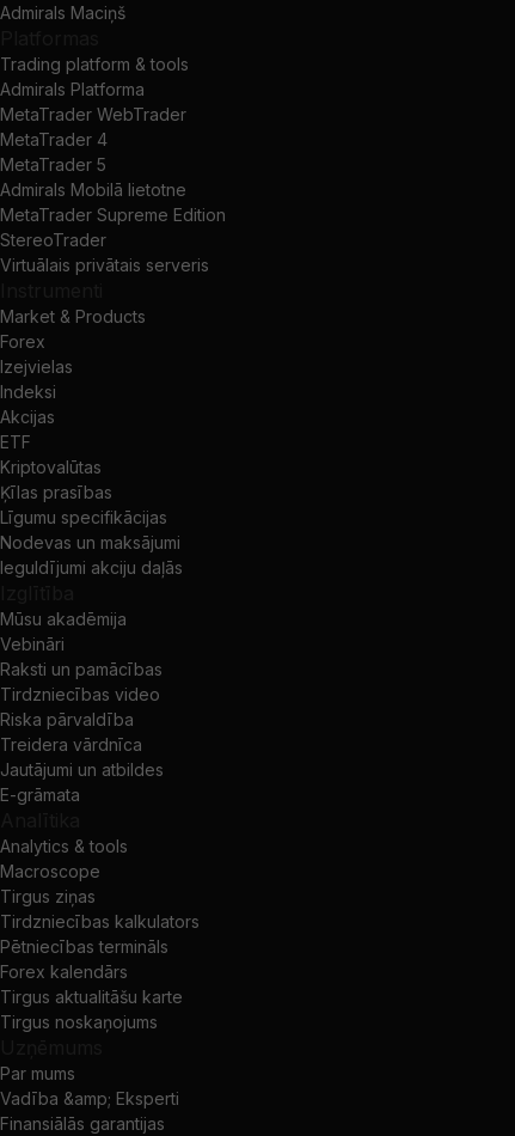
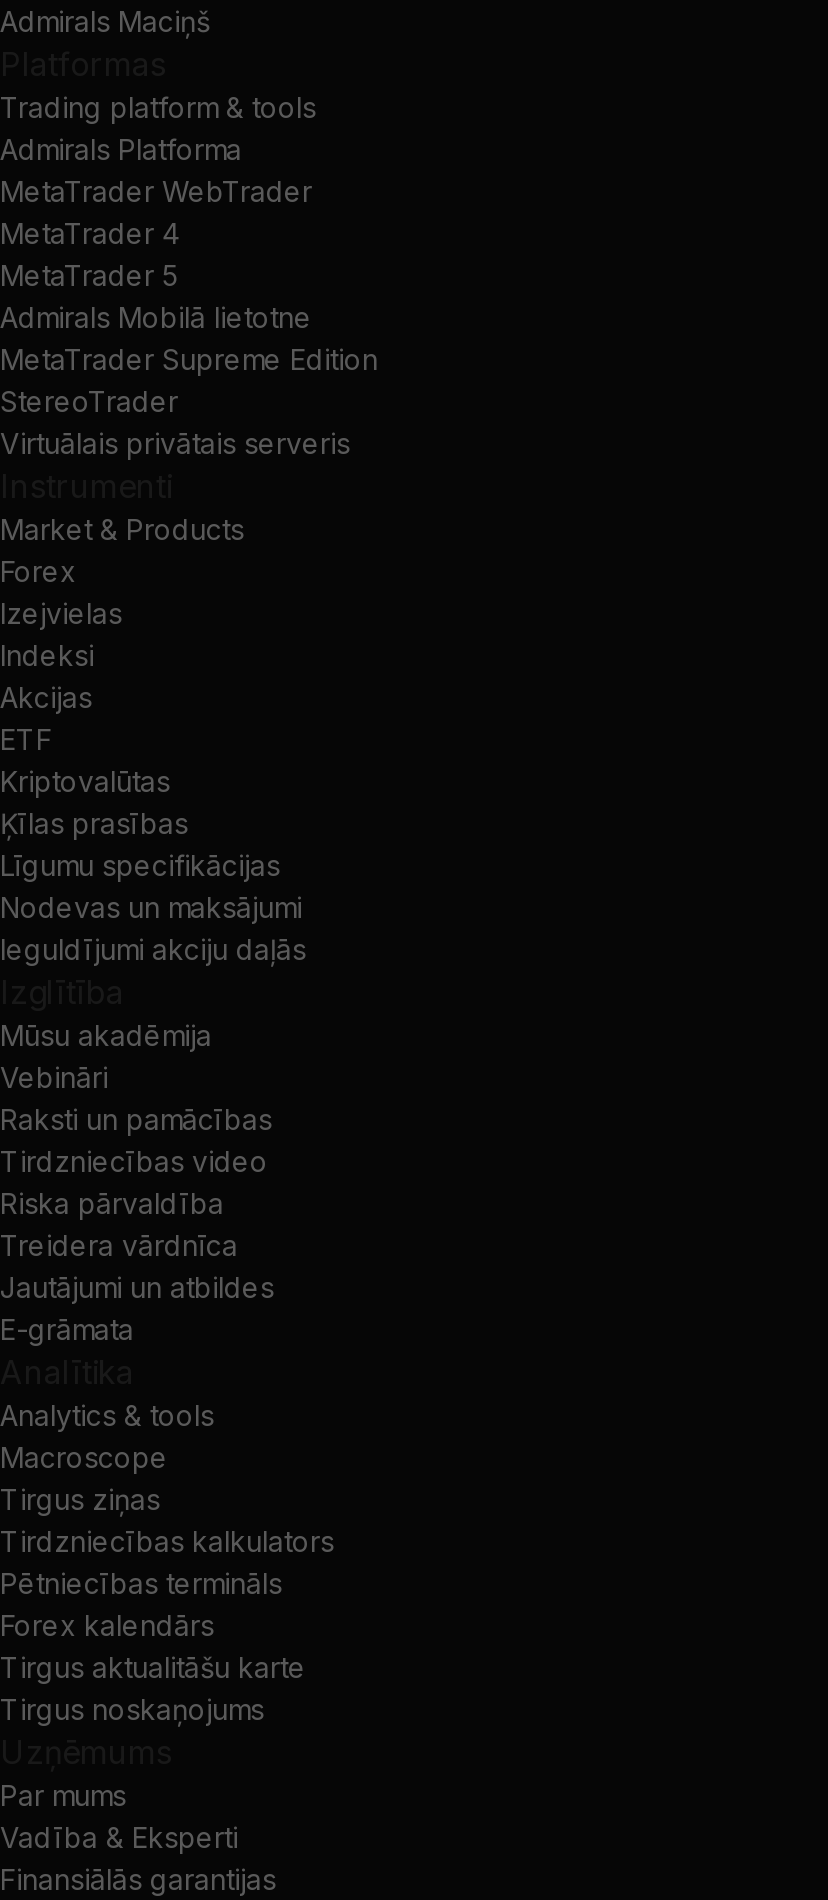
- Vadība &amp; Eksperti
+ Vadība & Eksperti
